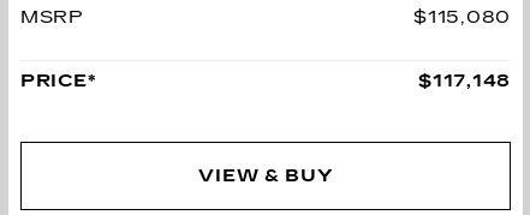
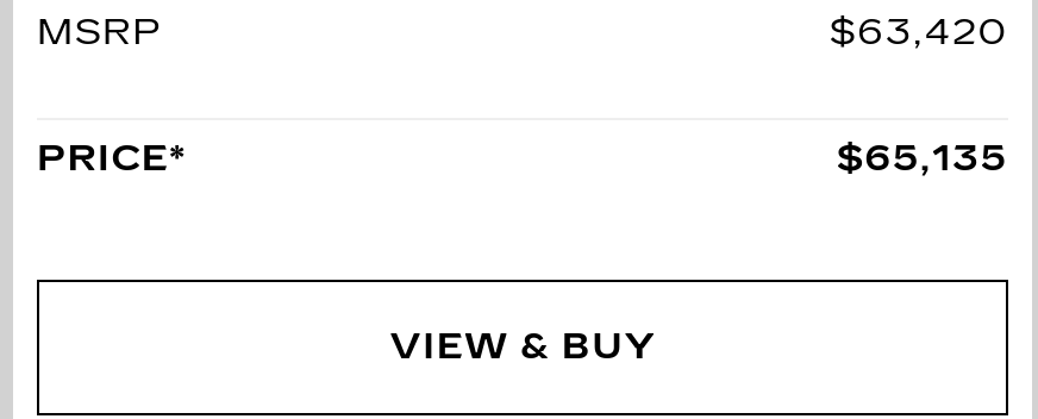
- $115,080
+ $63,420

- $117,148
+ $65,135
